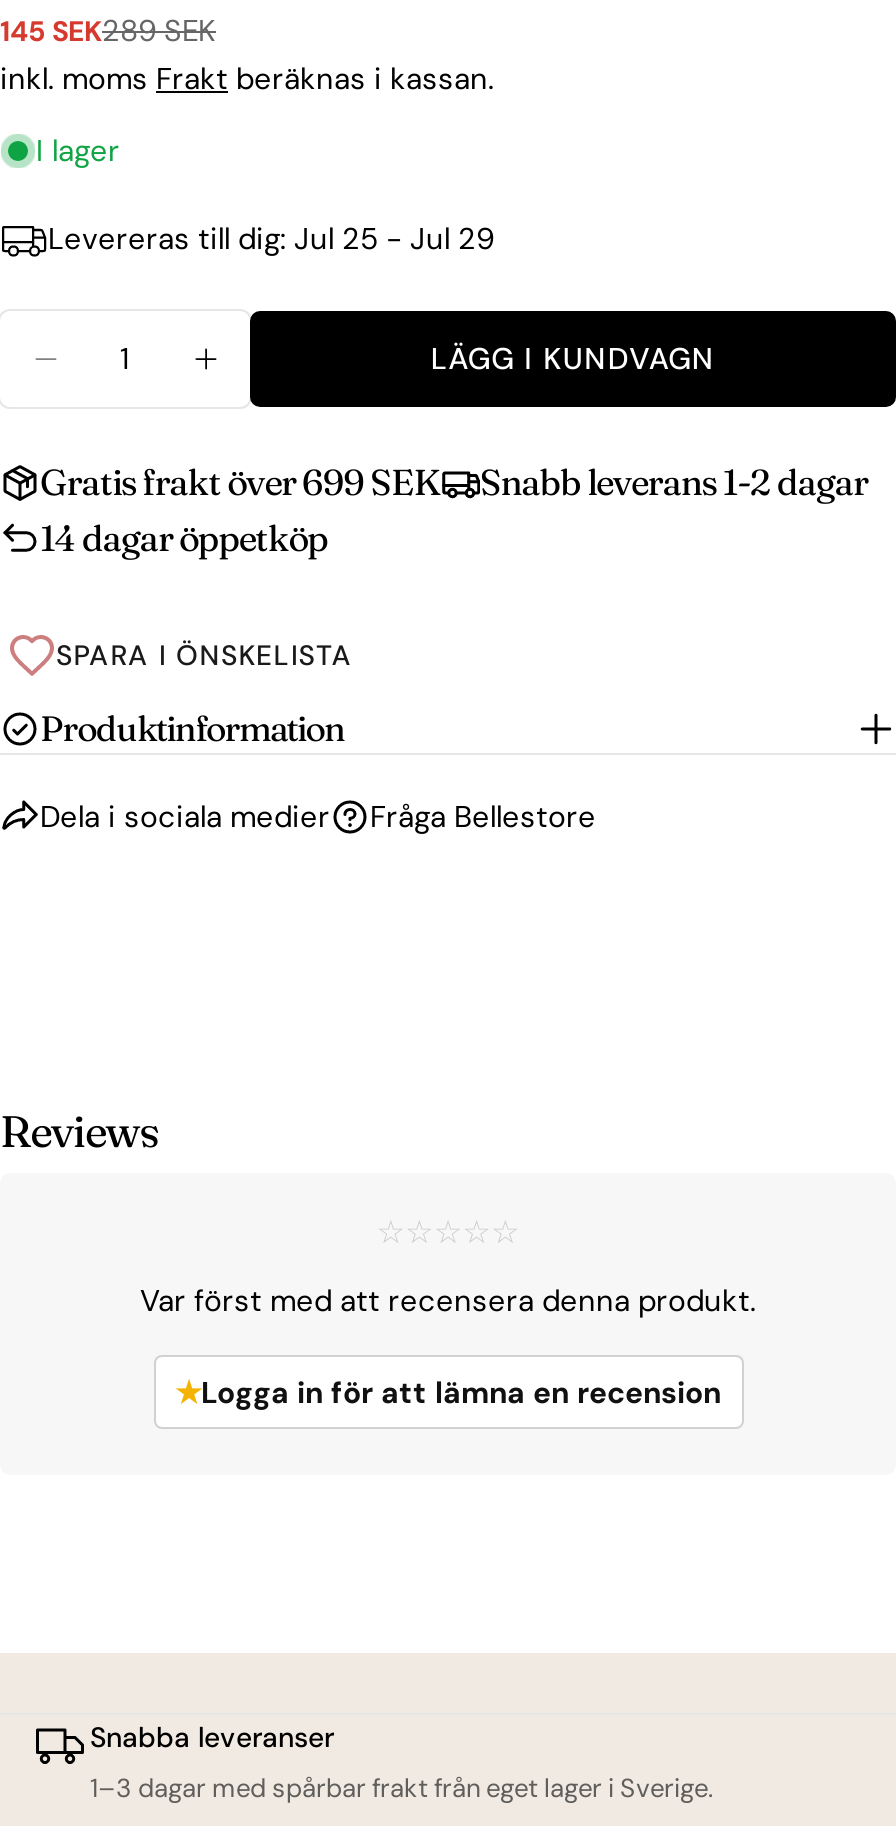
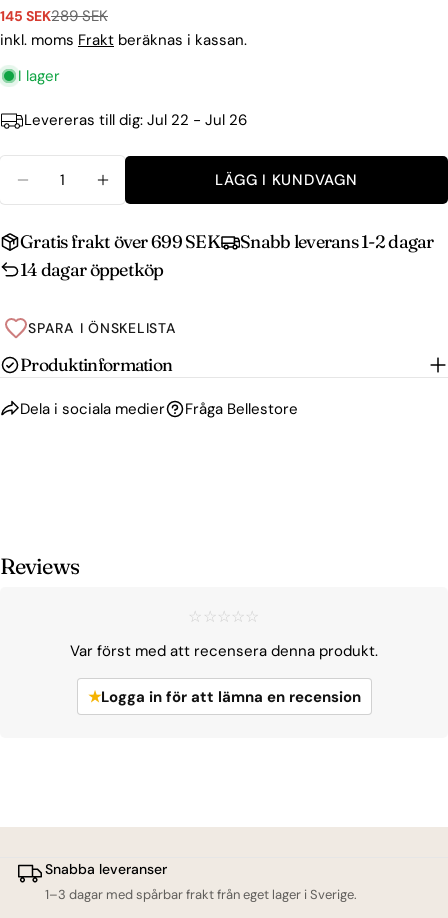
- Levereras till dig: Jul 25 - Jul 29
+ Levereras till dig: Jul 22 - Jul 26
